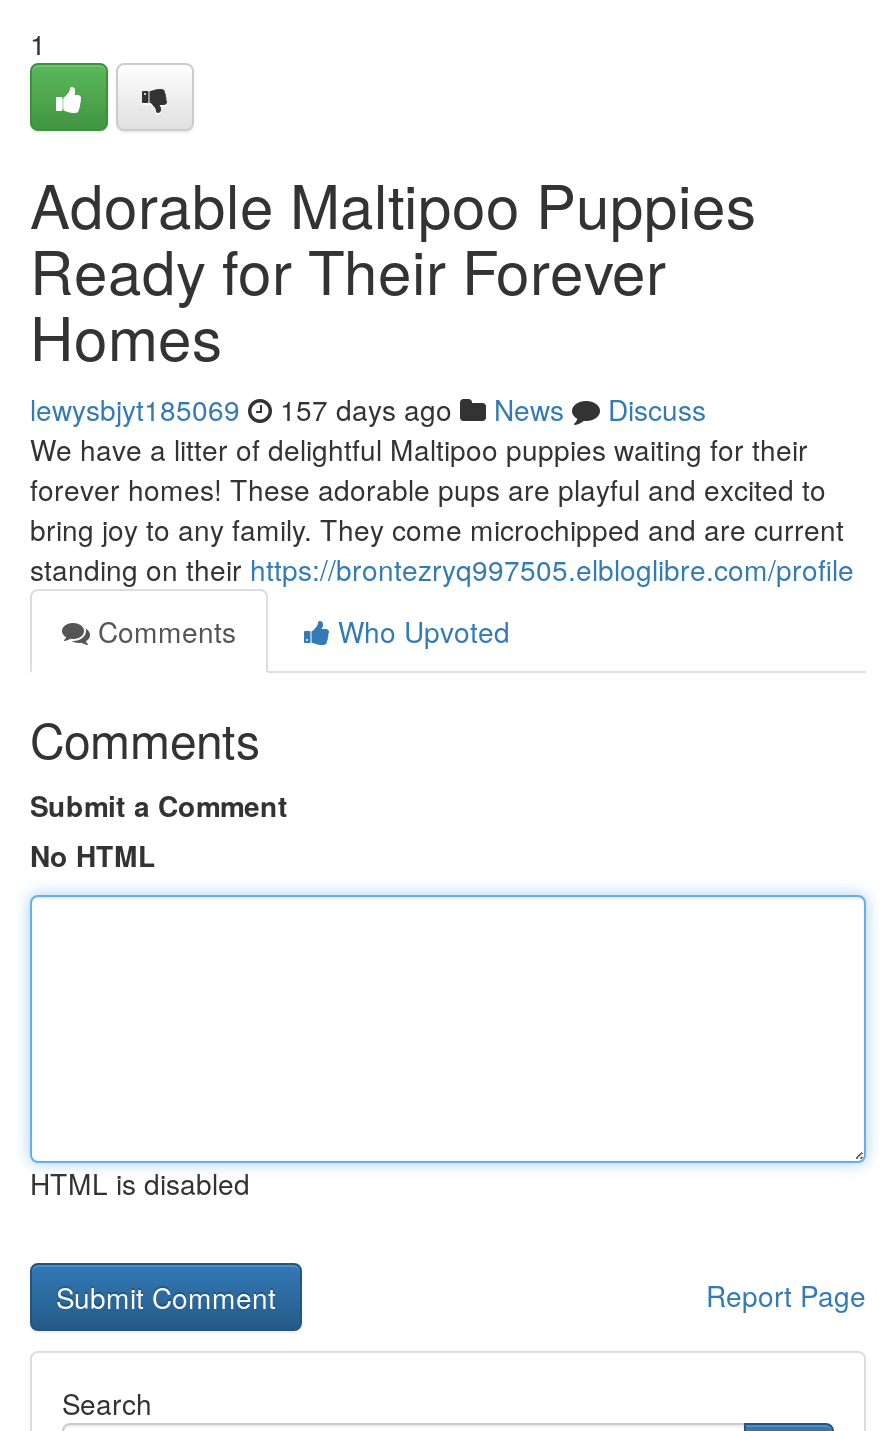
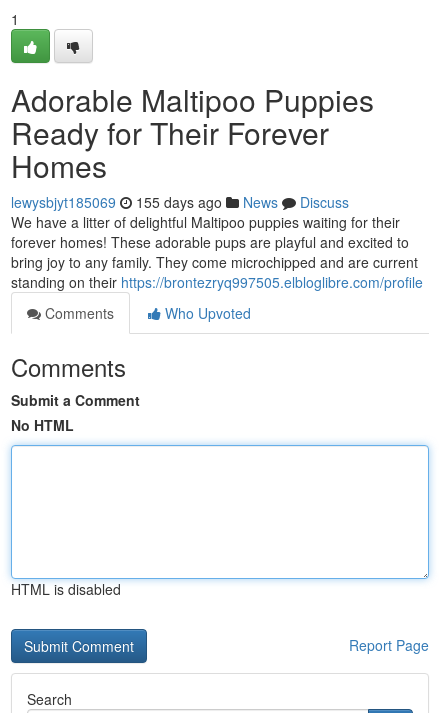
- lewysbjyt185069 157 days ago News Discuss
+ lewysbjyt185069 155 days ago News Discuss
